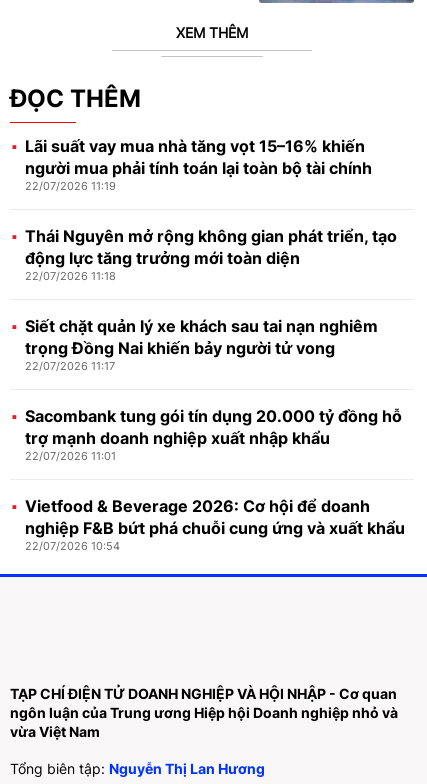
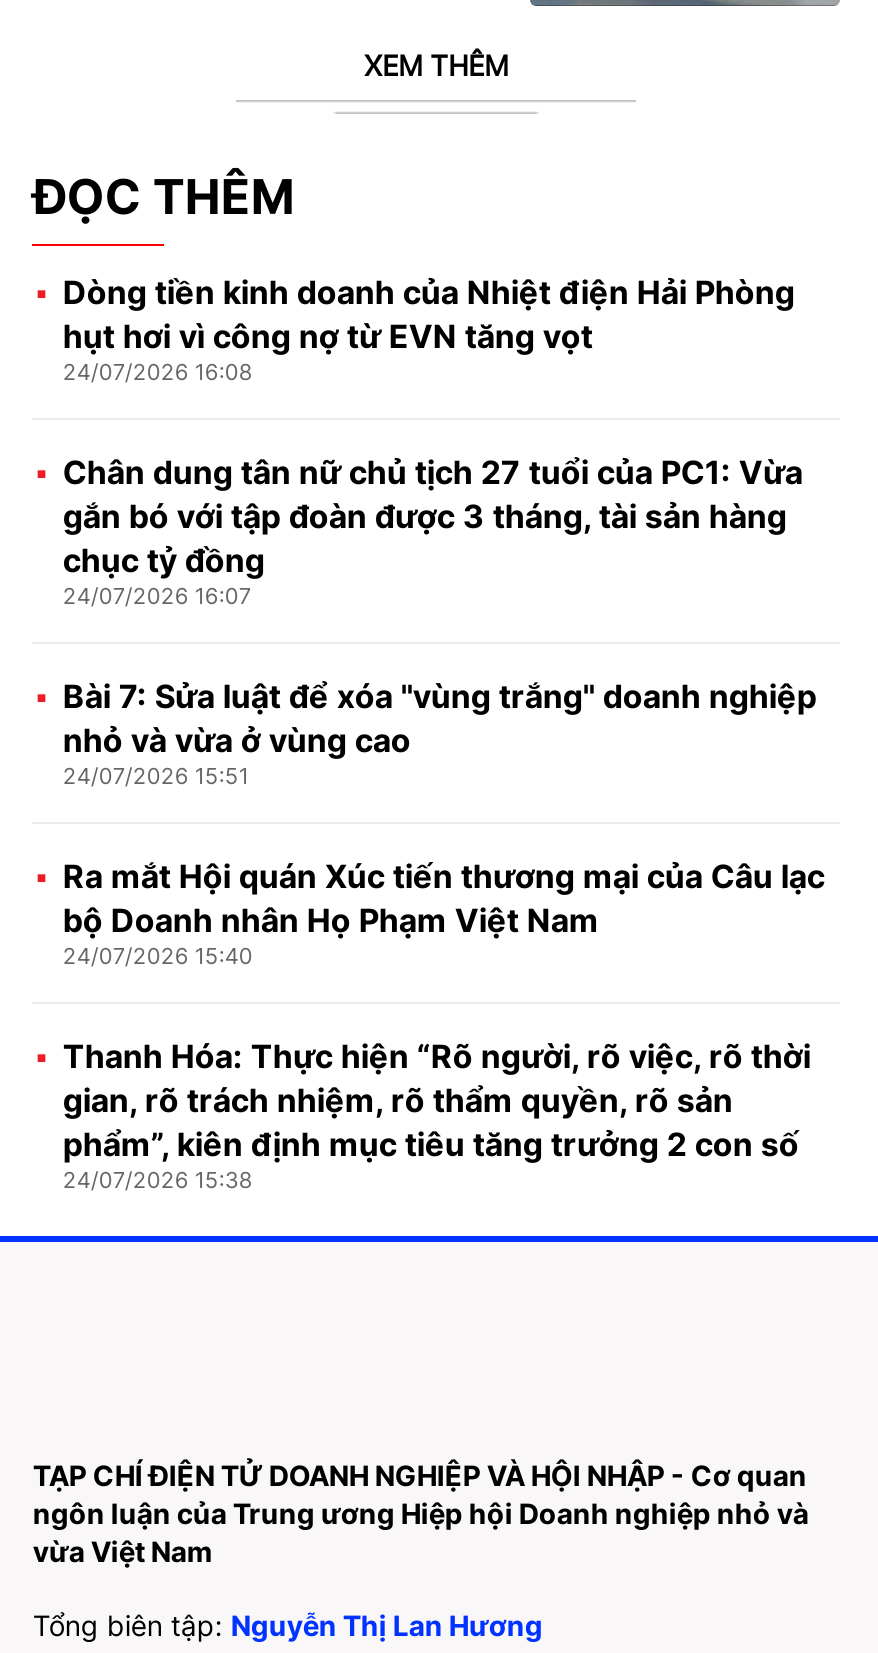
- Lãi suất vay mua nhà tăng vọt 15–16% khiến
- người mua phải tính toán lại toàn bộ tài chính
- 22/07/2026 11:19
+ Dòng tiền kinh doanh của Nhiệt điện Hải Phòng
+ hụt hơi vì công nợ từ EVN tăng vọt
+ 24/07/2026 16:08

- Thái Nguyên mở rộng không gian phát triển, tạo
- động lực tăng trưởng mới toàn diện
- 22/07/2026 11:18
+ Chân dung tân nữ chủ tịch 27 tuổi của PC1: Vừa
+ gắn bó với tập đoàn được 3 tháng, tài sản hàng
+ chục tỷ đồng
+ 24/07/2026 16:07

- Siết chặt quản lý xe khách sau tai nạn nghiêm
- trọng Đồng Nai khiến bảy người tử vong
- 22/07/2026 11:17
+ Bài 7: Sửa luật để xóa "vùng trắng" doanh nghiệp
+ nhỏ và vừa ở vùng cao
+ 24/07/2026 15:51

- Sacombank tung gói tín dụng 20.000 tỷ đồng hỗ
- trợ mạnh doanh nghiệp xuất nhập khẩu
- 22/07/2026 11:01
+ Ra mắt Hội quán Xúc tiến thương mại của Câu lạc
+ bộ Doanh nhân Họ Phạm Việt Nam
+ 24/07/2026 15:40

- Vietfood & Beverage 2026: Cơ hội để doanh
- nghiệp F&B bứt phá chuỗi cung ứng và xuất khẩu
- 22/07/2026 10:54
+ Thanh Hóa: Thực hiện “Rõ người, rõ việc, rõ thời
+ gian, rõ trách nhiệm, rõ thẩm quyền, rõ sản
+ phẩm”, kiên định mục tiêu tăng trưởng 2 con số
+ 24/07/2026 15:38
